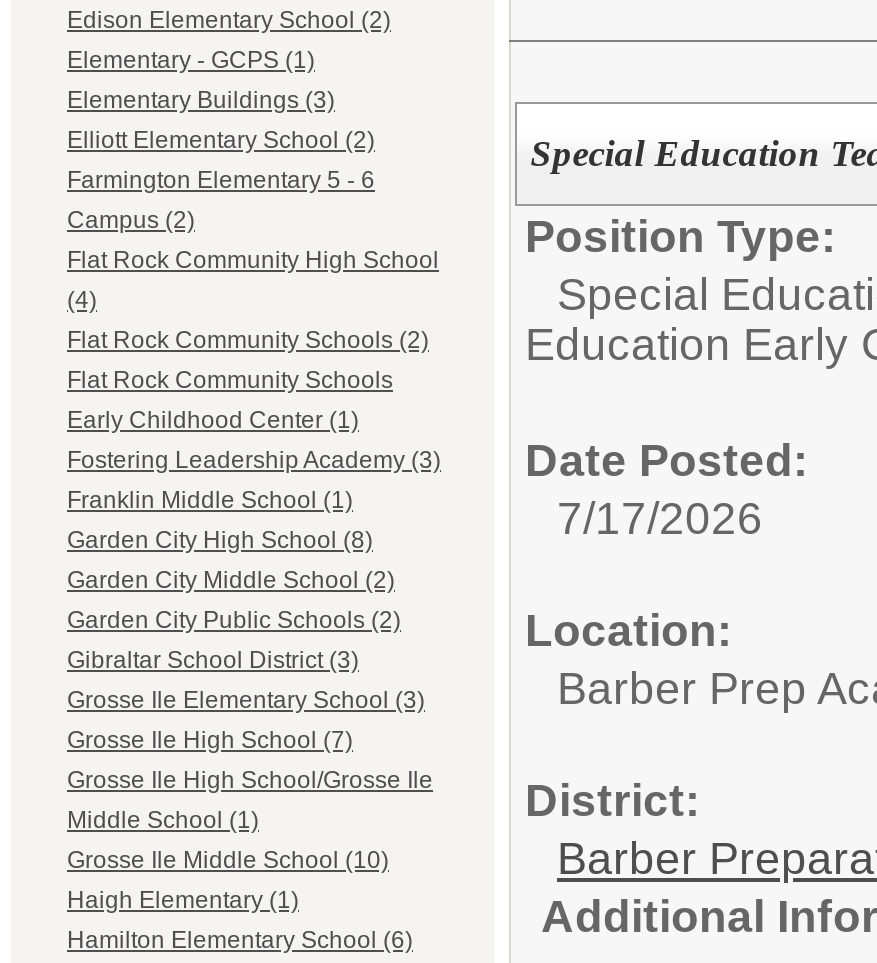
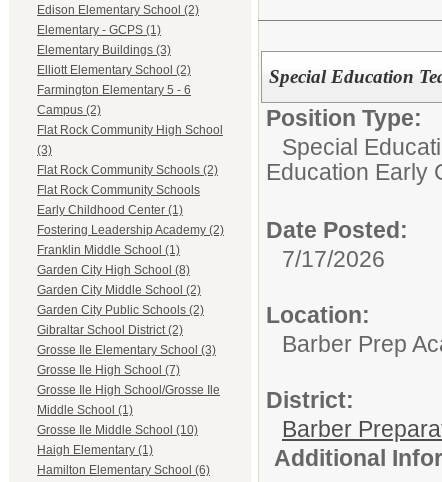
- (4)
+ (3)

- Fostering Leadership Academy (3)
+ Fostering Leadership Academy (2)

- Gibraltar School District (3)
+ Gibraltar School District (2)
